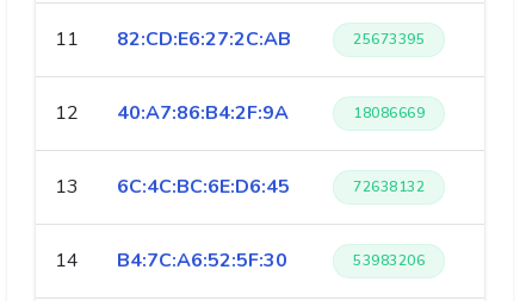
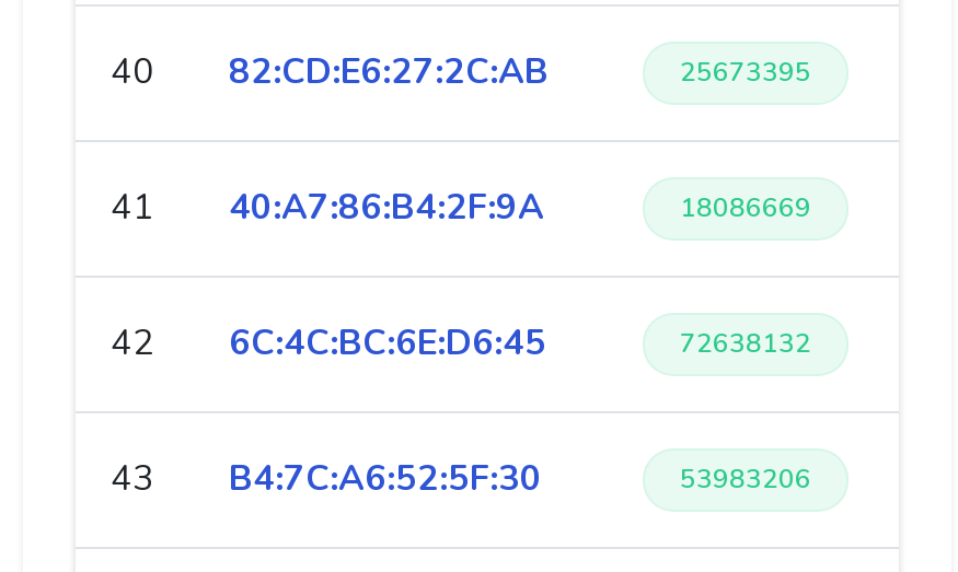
- 11 82:CD:E6:27:2C:AB
+ 40 82:CD:E6:27:2C:AB

- 12 40:A7:86:B4:2F:9A
+ 41 40:A7:86:B4:2F:9A

- 13 6C:4C:BC:6E:D6:45
+ 42 6C:4C:BC:6E:D6:45

- 14 B4:7C:A6:52:5F:30
+ 43 B4:7C:A6:52:5F:30
